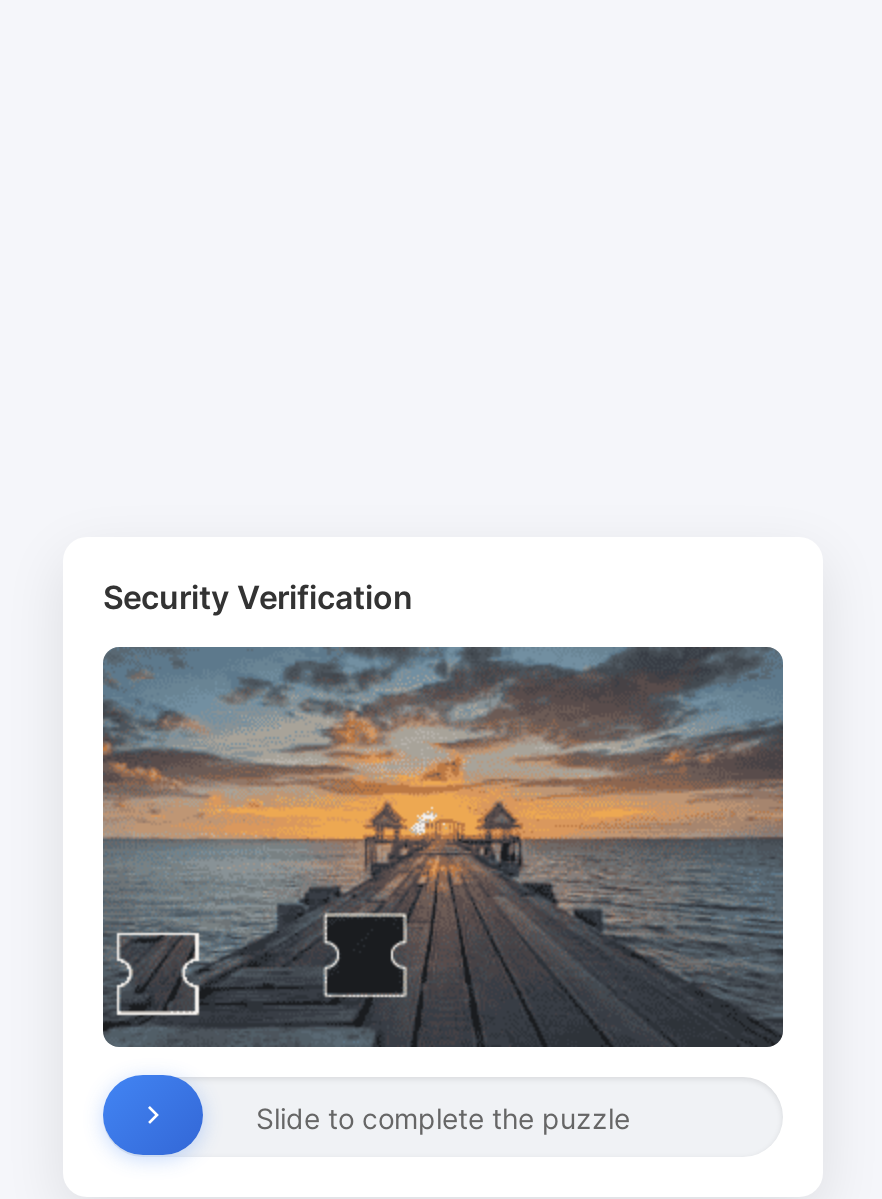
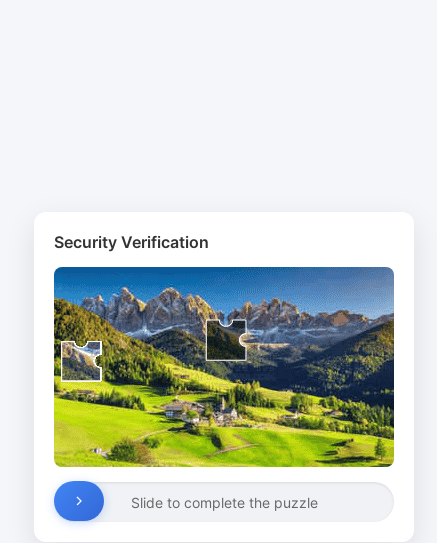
- [image]
+ [image]
